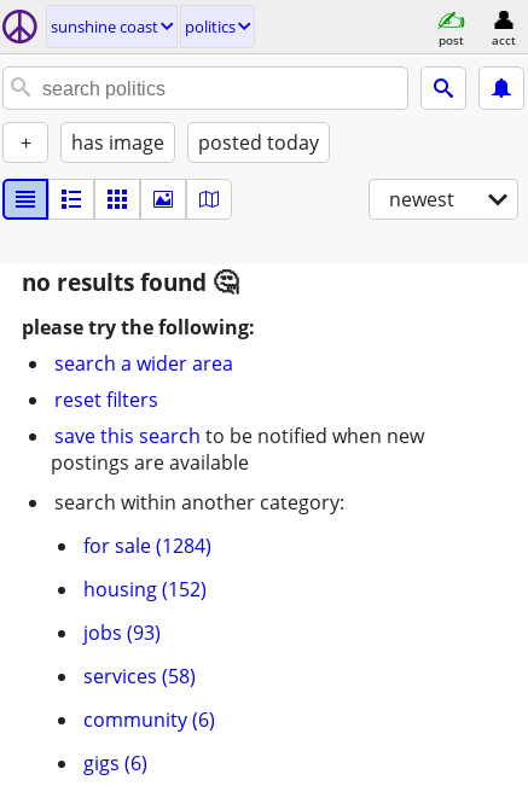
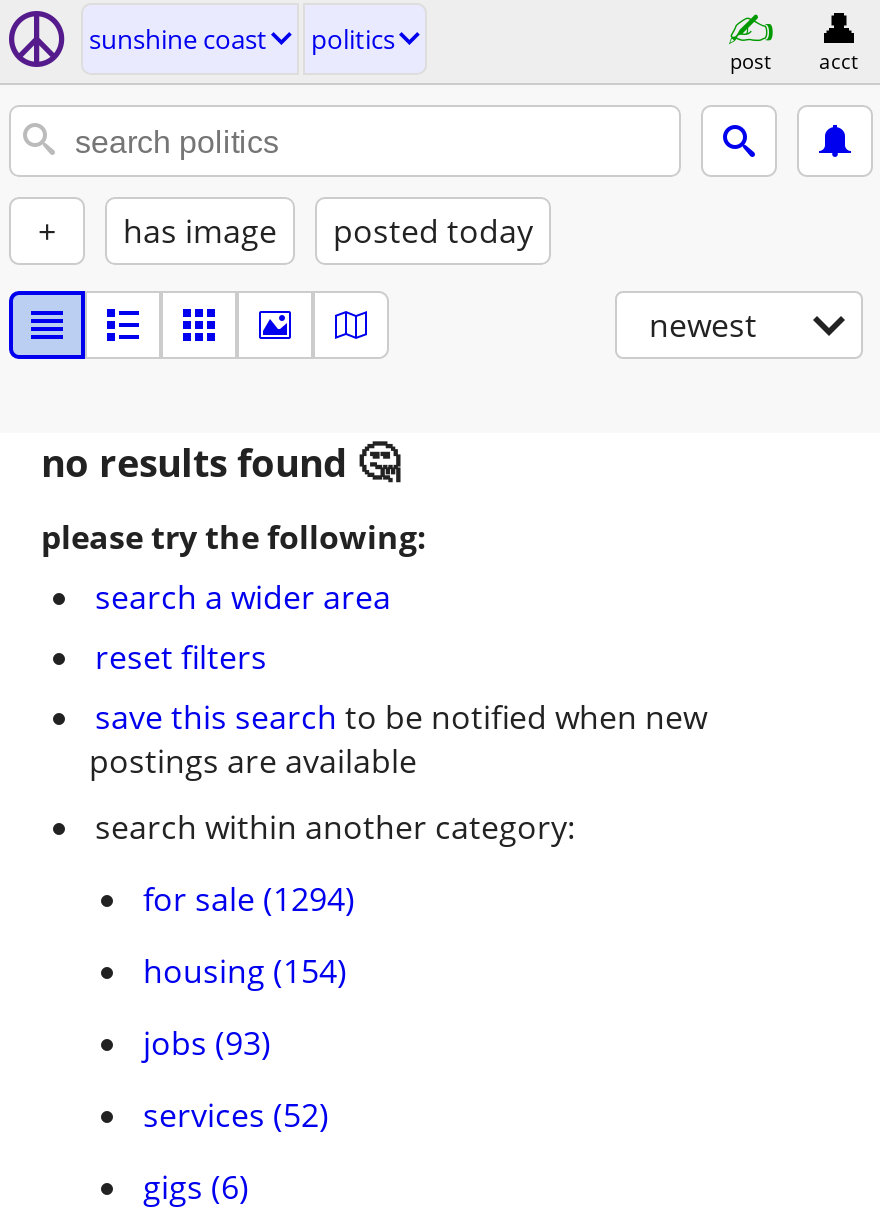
- for sale (1284)
+ for sale (1294)

- housing (152)
+ housing (154)

- services (58)
- community (6)
+ services (52)
